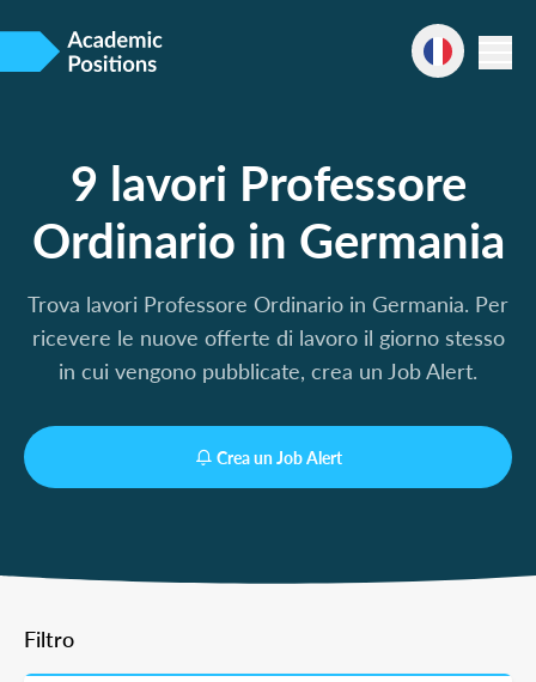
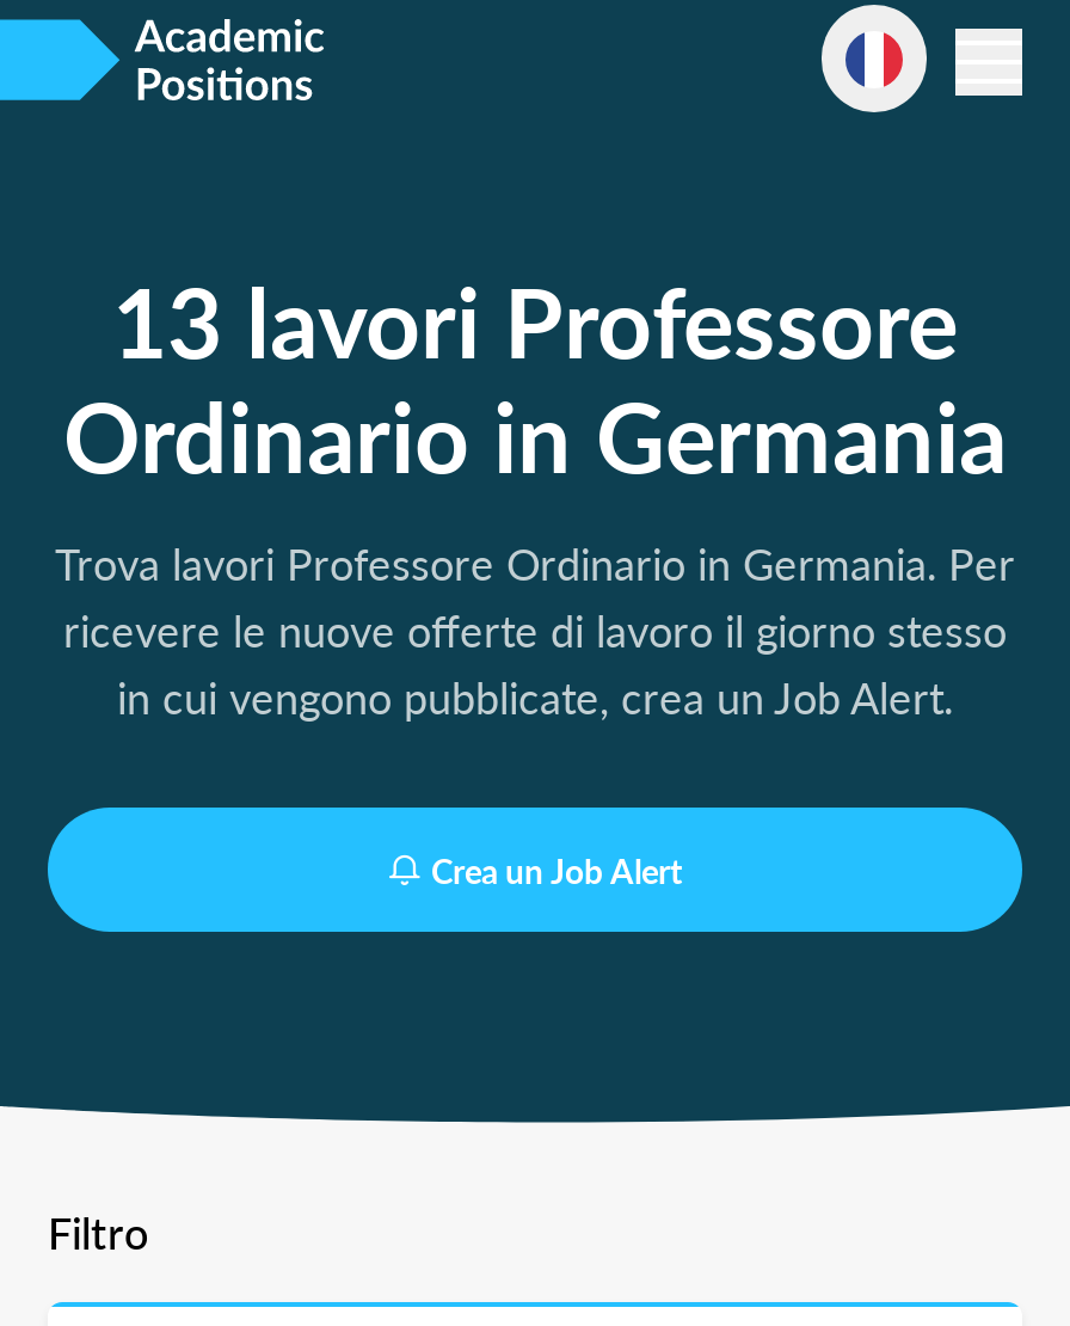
- 9 lavori Professore
+ 13 lavori Professore
